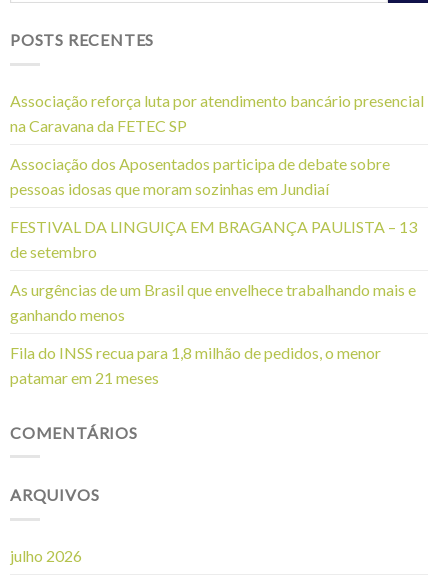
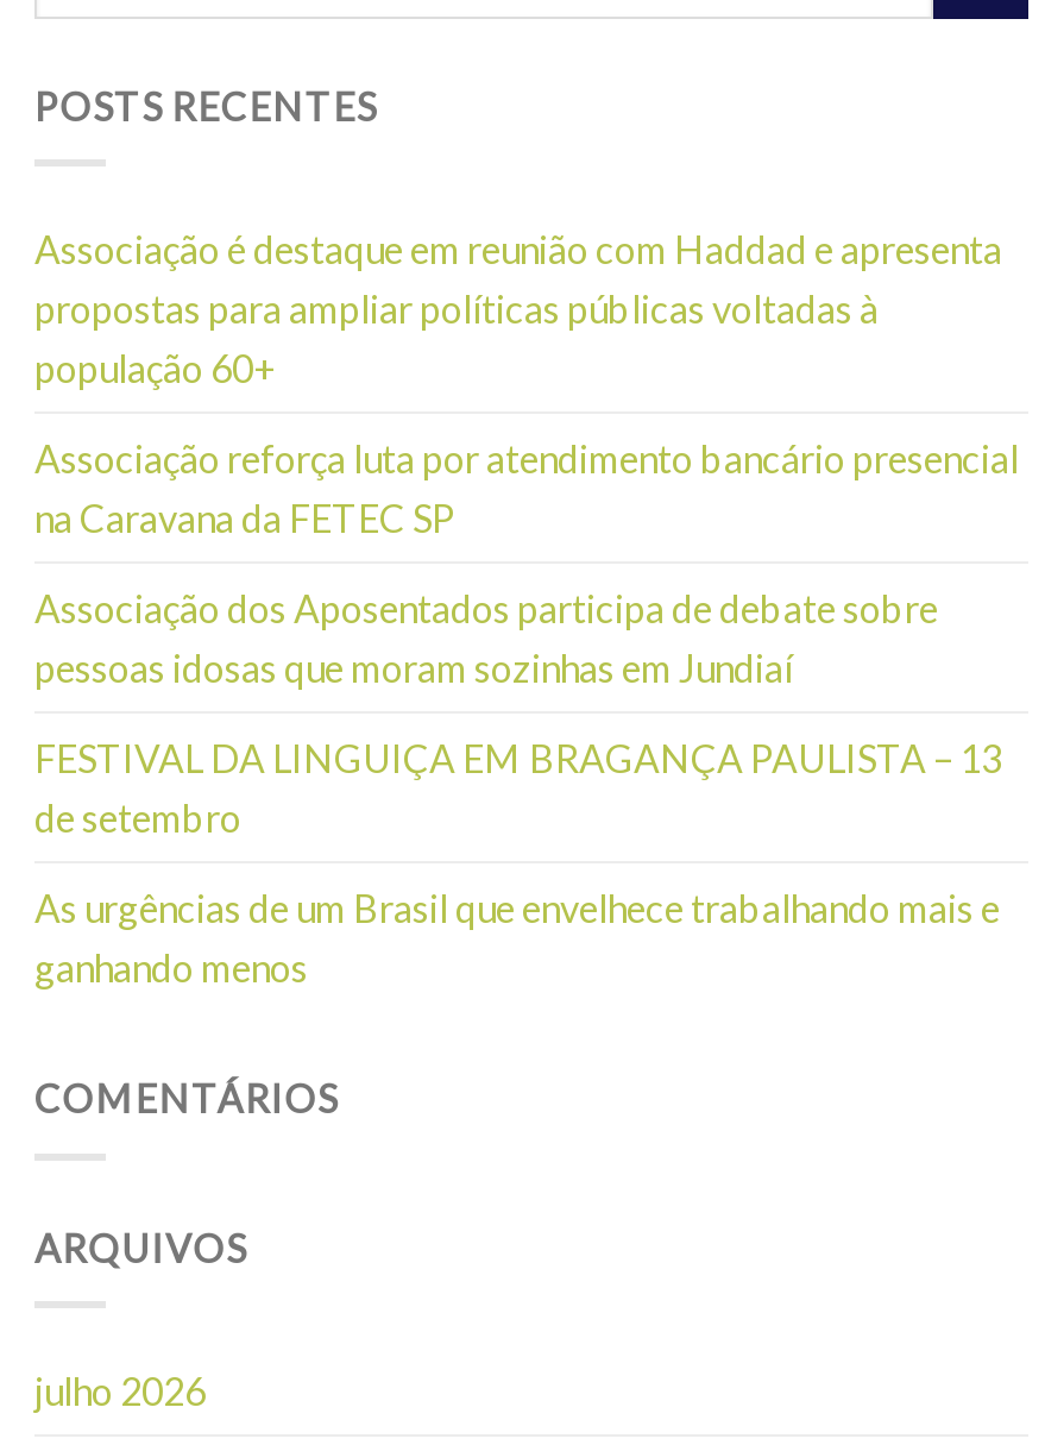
+ Associação é destaque em reunião com Haddad e apresenta
+ propostas para ampliar políticas públicas voltadas à
+ população 60+

moved down: Associação reforça luta por atendimento bancário presencial | na Caravana da FETEC SP | Associação dos Aposentados participa de debate sobre | pessoas idosas que moram sozinhas em Jundiaí | FESTIVAL DA LINGUIÇA EM BRAGANÇA PAULISTA – 13 | de setembro | As urgências de um Brasil que envelhece trabalhando mais e | ganhando menos

- Fila do INSS recua para 1,8 milhão de pedidos, o menor
- patamar em 21 meses
